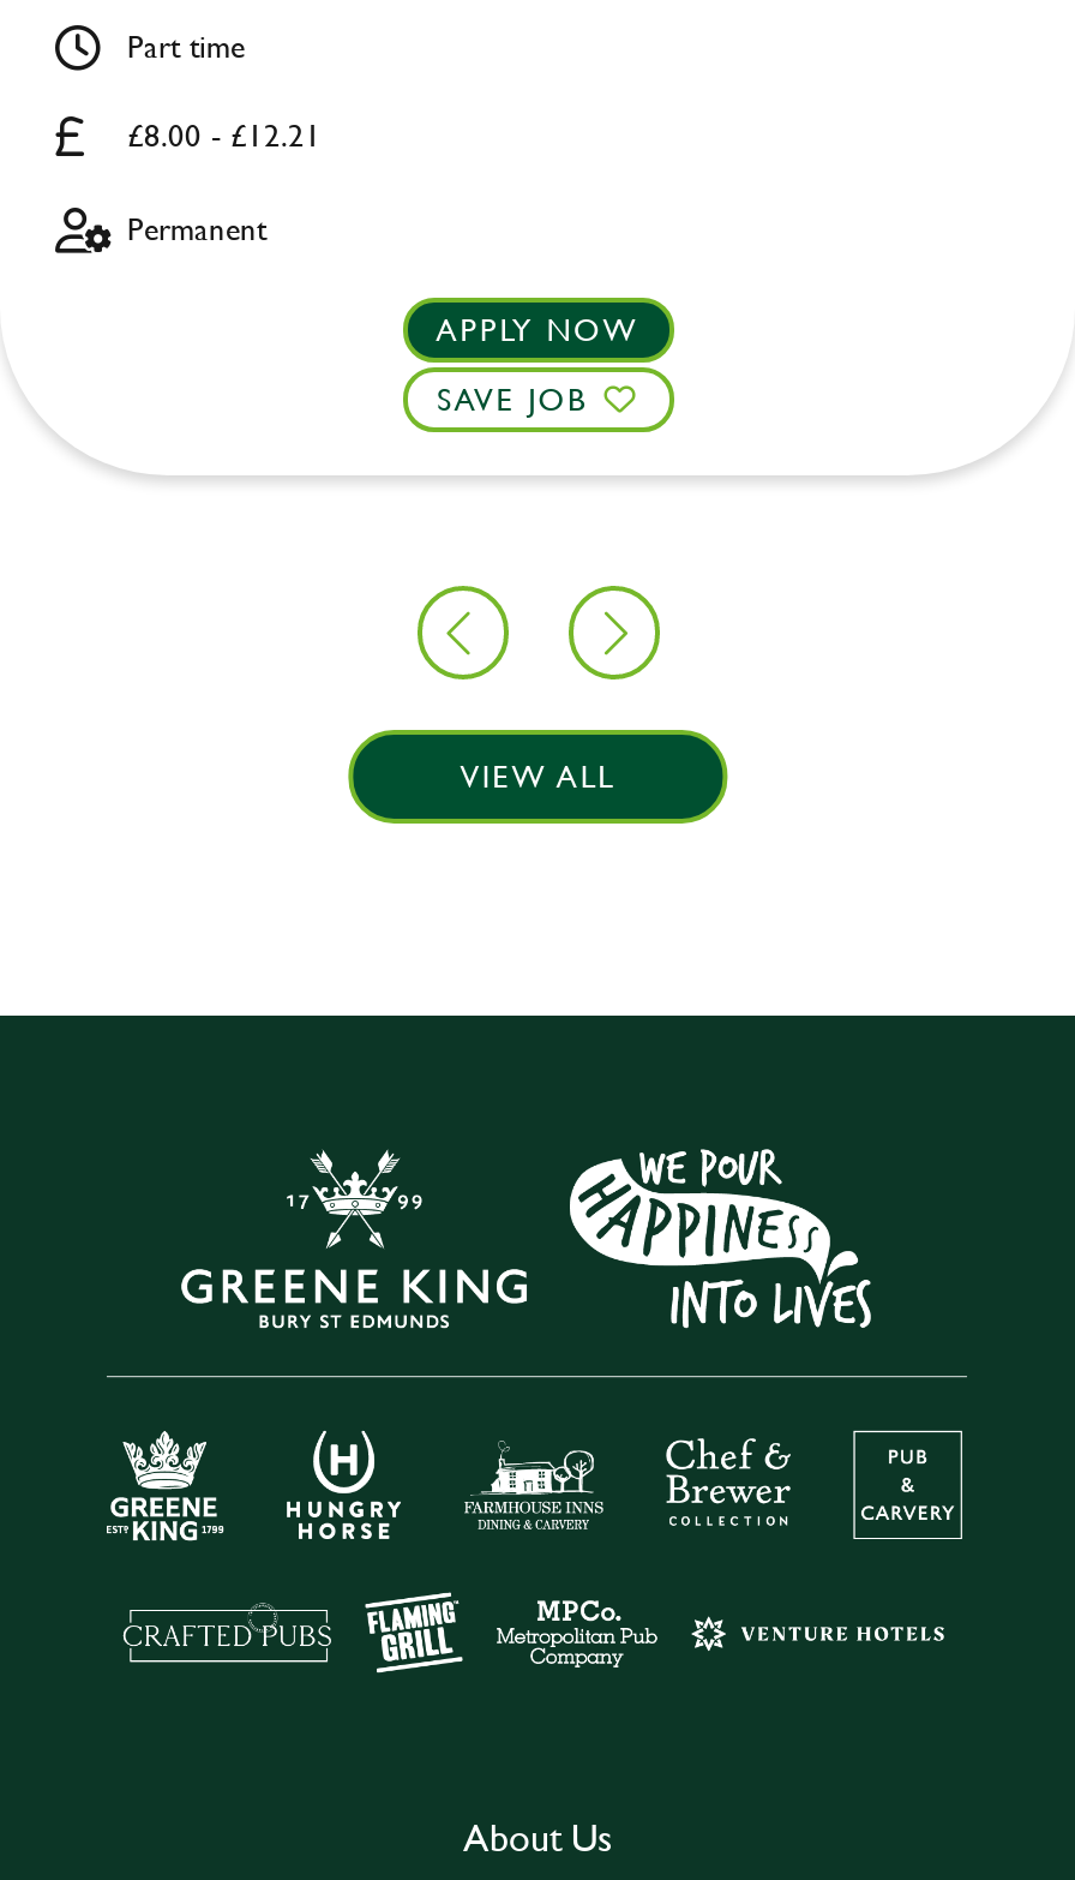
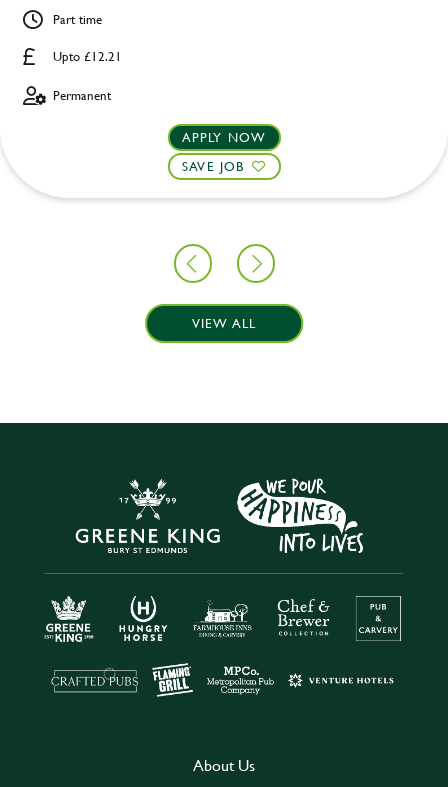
- £8.00 - £12.21
+ Upto £12.21
